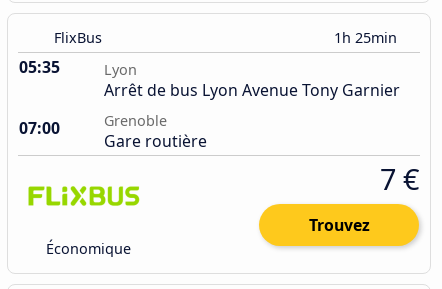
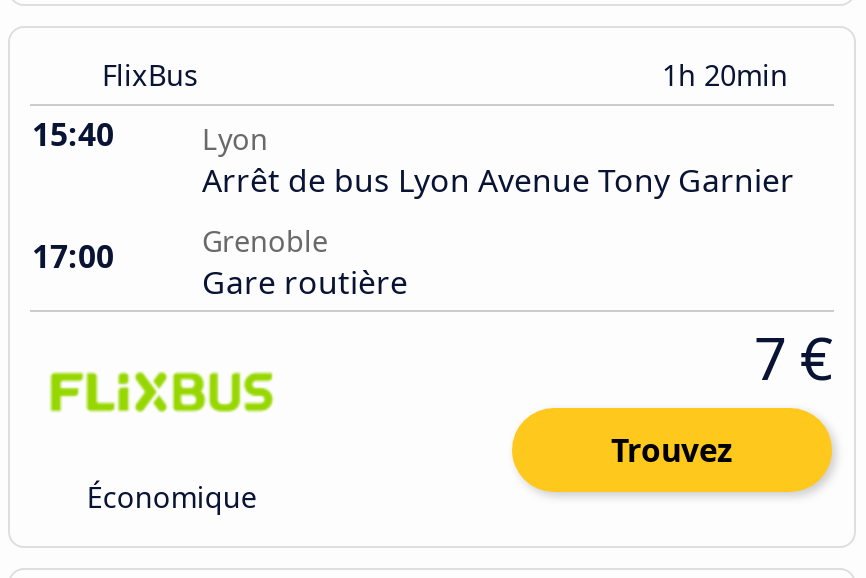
- 1h 25min
+ 1h 20min

- 05:35
+ 15:40

- 07:00
+ 17:00
